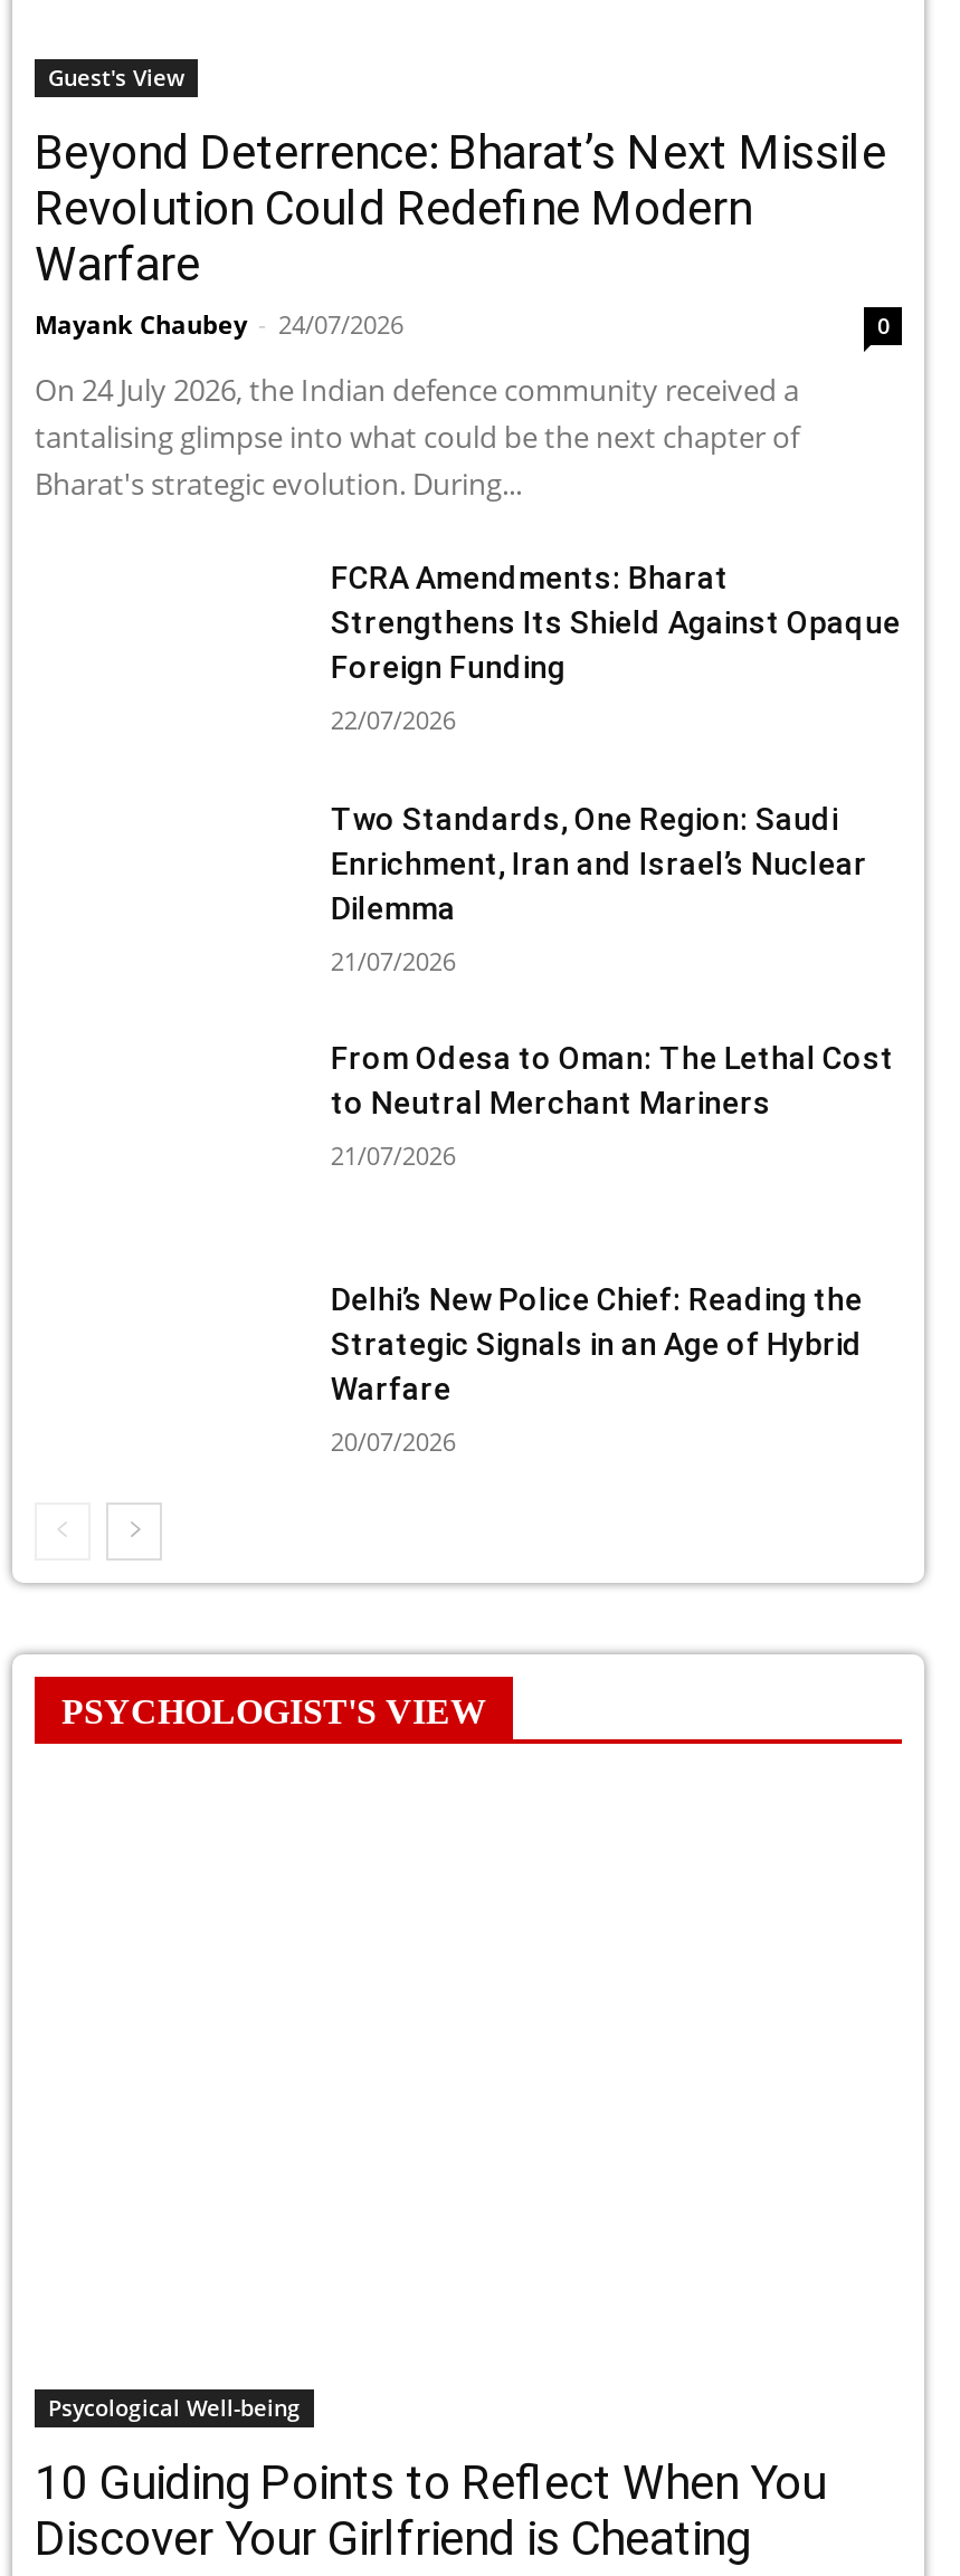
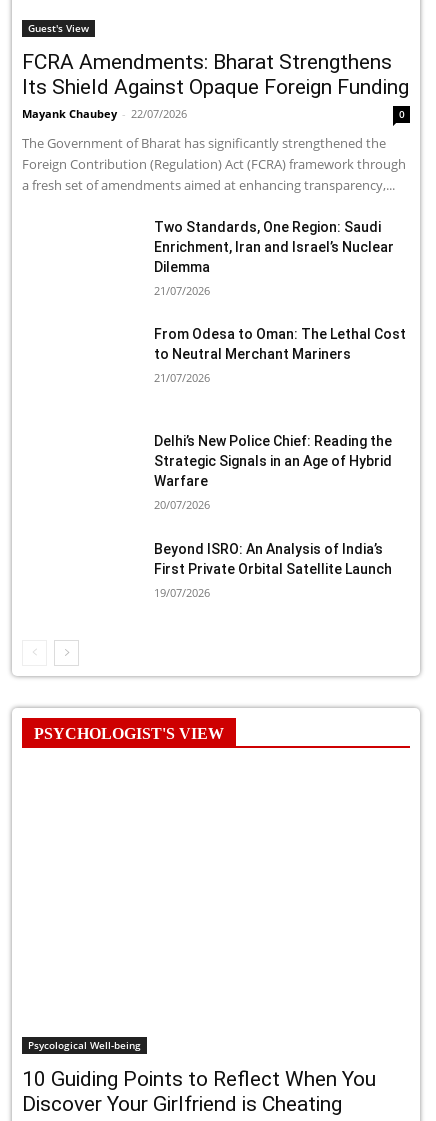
- Beyond Deterrence: Bharat’s Next Missile
- Revolution Could Redefine Modern
- Warfare
- Mayank Chaubey - 24/07/2026
+ FCRA Amendments: Bharat Strengthens
+ Its Shield Against Opaque Foreign Funding
+ Mayank Chaubey - 22/07/2026

- On 24 July 2026, the Indian defence community received a
- tantalising glimpse into what could be the next chapter of
- Bharat's strategic evolution. During...
- FCRA Amendments: Bharat
- Strengthens Its Shield Against Opaque
- Foreign Funding
- 22/07/2026
+ The Government of Bharat has significantly strengthened the
+ Foreign Contribution (Regulation) Act (FCRA) framework through
+ a fresh set of amendments aimed at enhancing transparency,...

moved up: Two Standards, One Region: Saudi | Enrichment, Iran and Israel’s Nuclear | Dilemma | ... | Warfare | 20/07/2026

+ Beyond ISRO: An Analysis of India’s
+ First Private Orbital Satellite Launch
+ 19/07/2026
